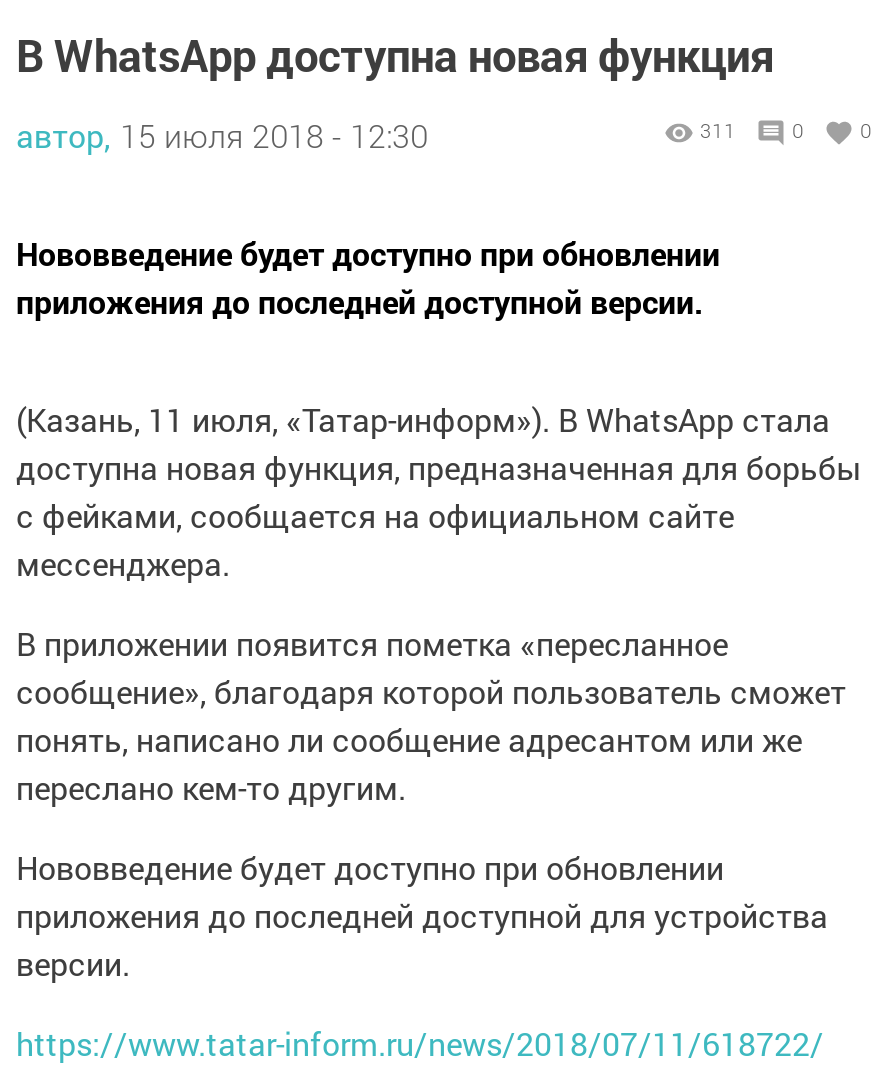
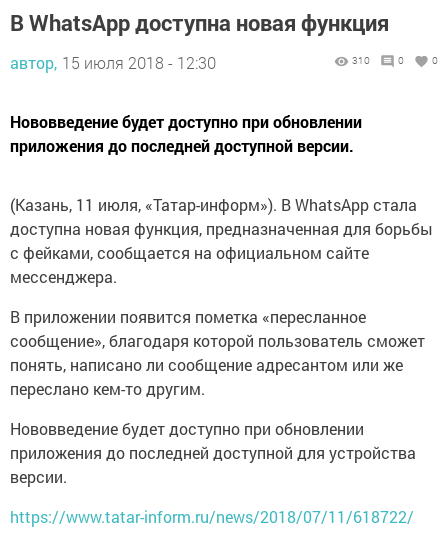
- 311
+ 310
